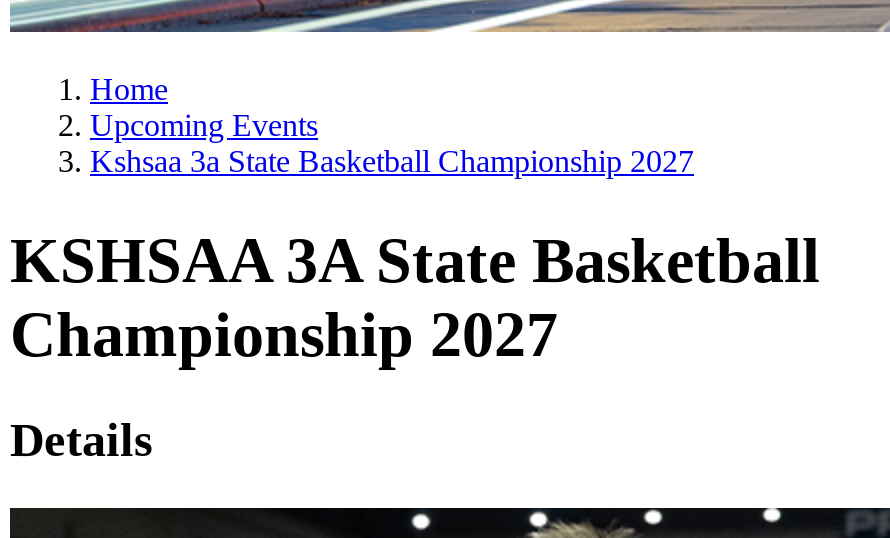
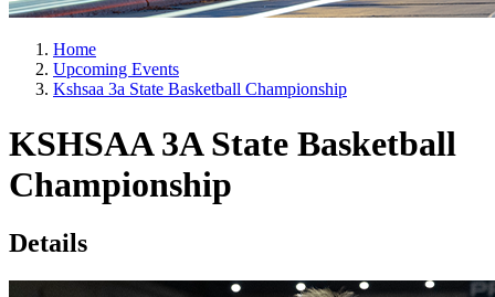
- Kshsaa 3a State Basketball Championship 2027
+ Kshsaa 3a State Basketball Championship

- Championship 2027
+ Championship
